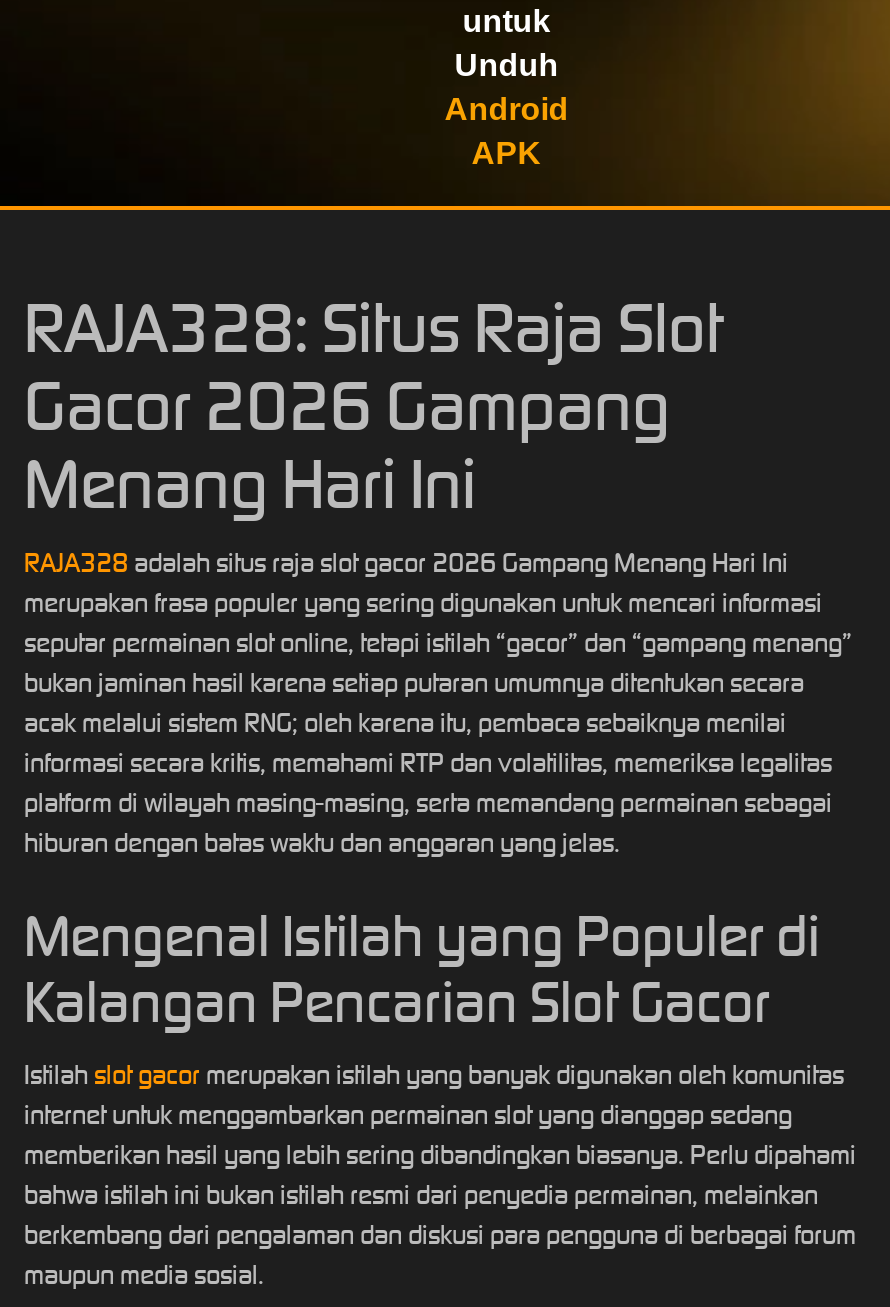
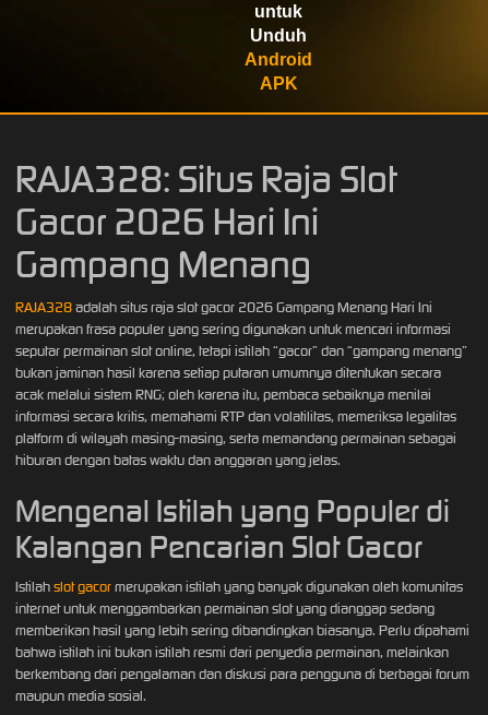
- Gacor 2026 Gampang
- Menang Hari Ini
+ Gacor 2026 Hari Ini
+ Gampang Menang
